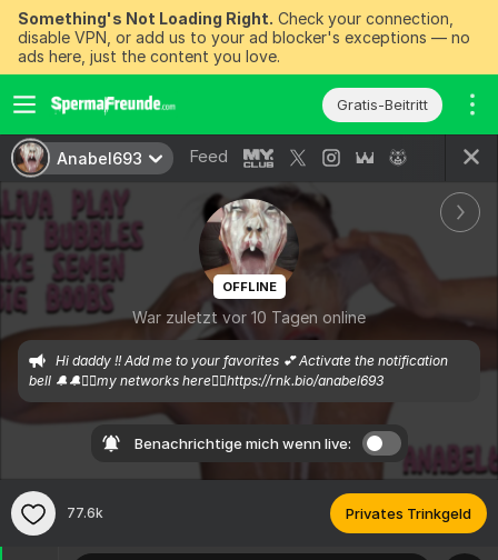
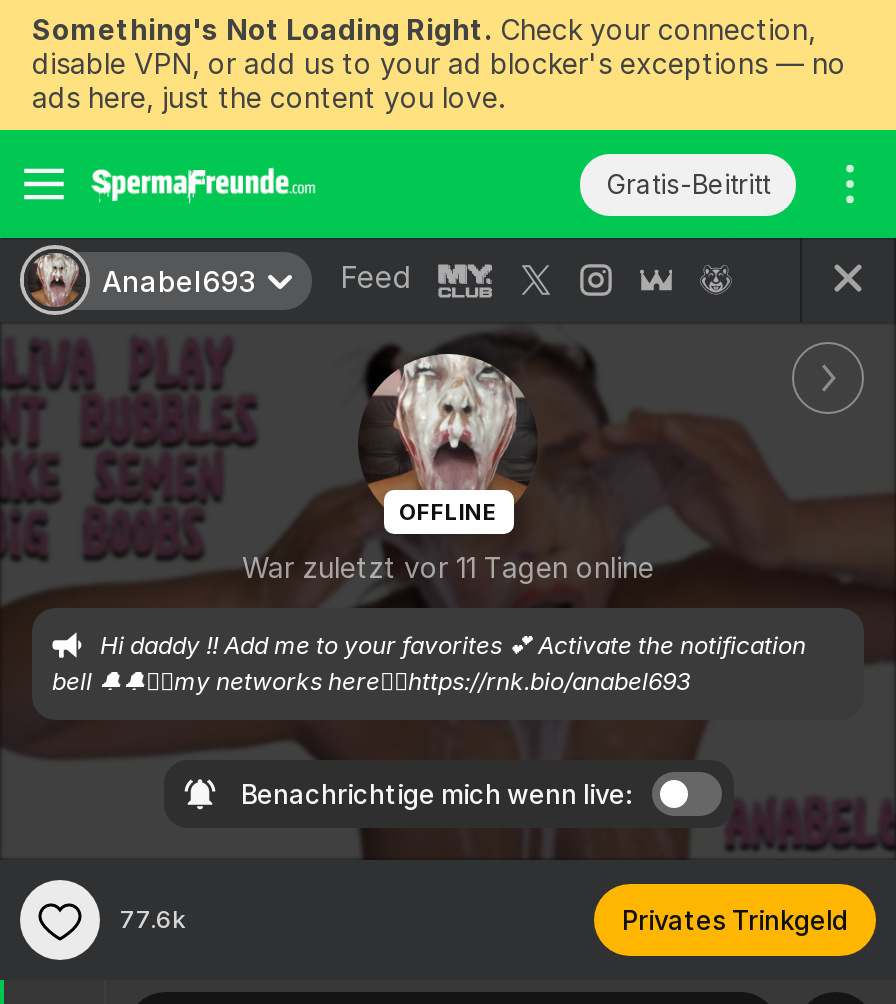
- War zuletzt vor 10 Tagen online
+ War zuletzt vor 11 Tagen online
